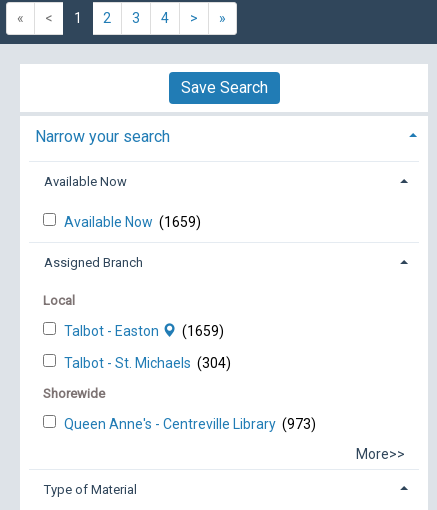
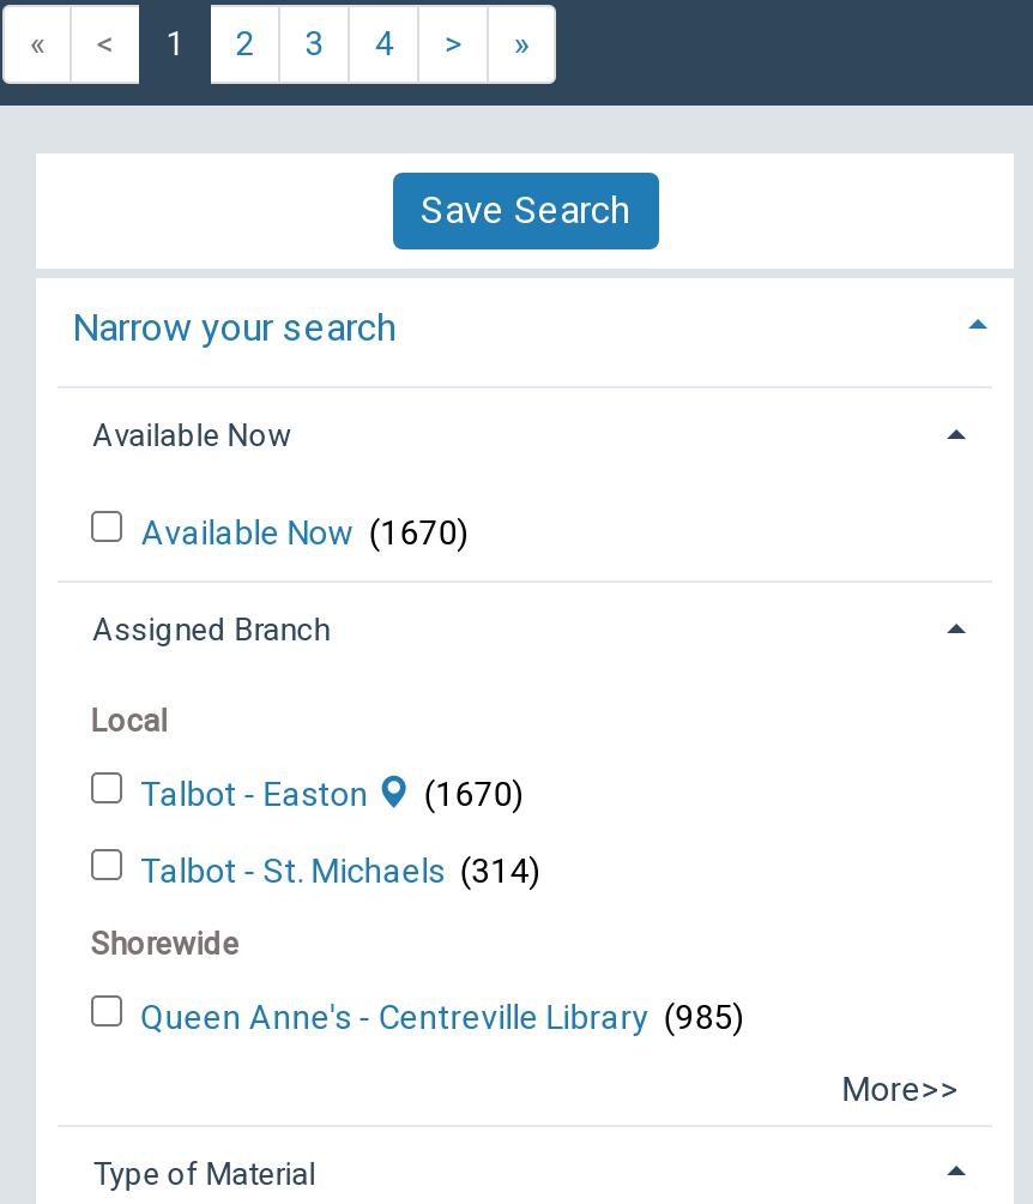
- Available Now (1659)
+ Available Now (1670)

- Talbot - Easton (1659)
+ Talbot - Easton (1670)

- Talbot - St. Michaels (304)
+ Talbot - St. Michaels (314)

- Queen Anne's - Centreville Library (973)
+ Queen Anne's - Centreville Library (985)
